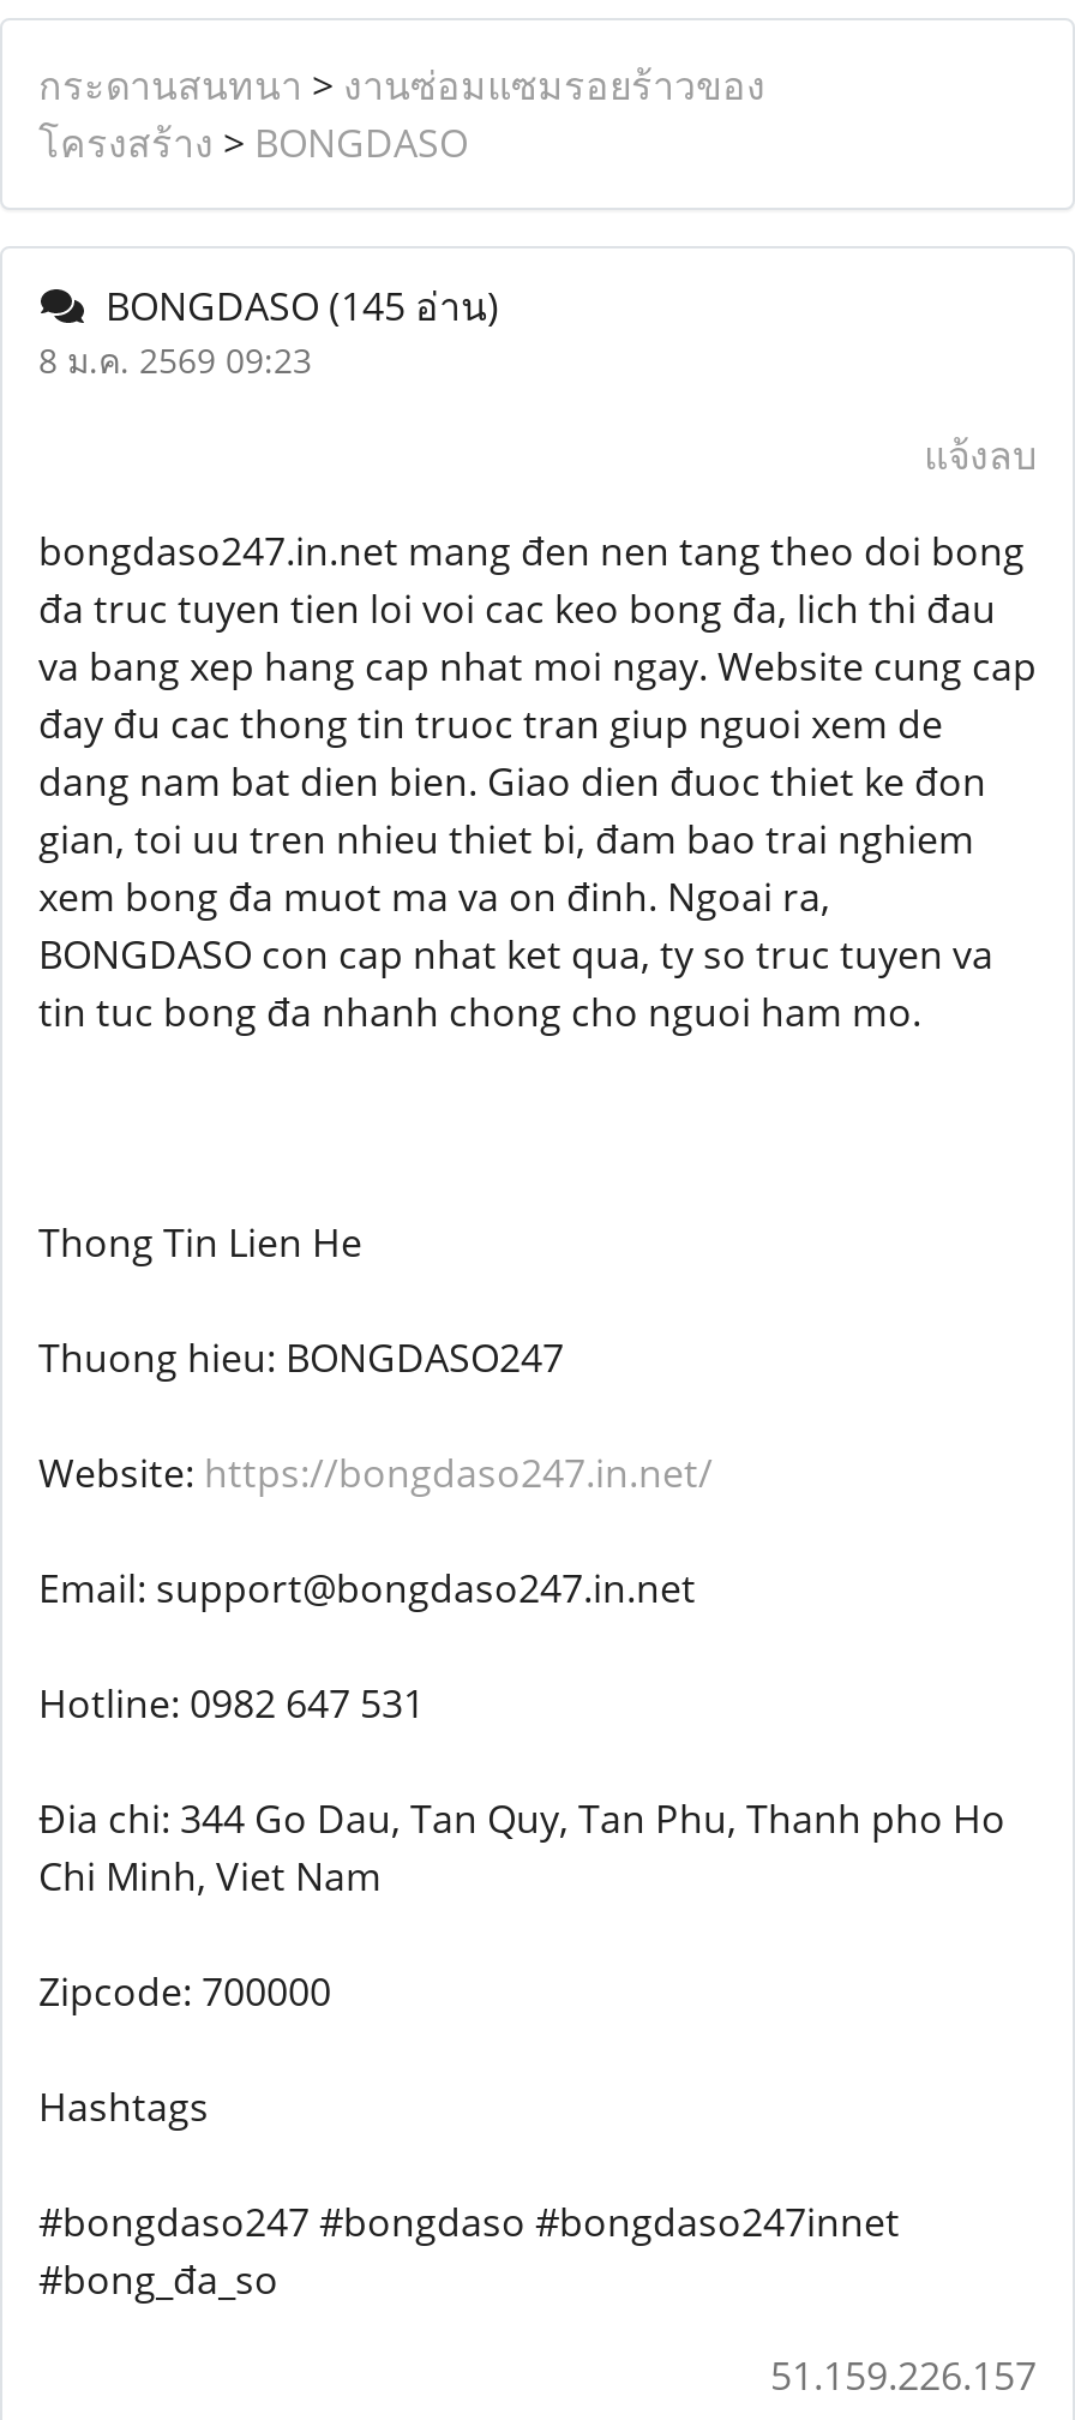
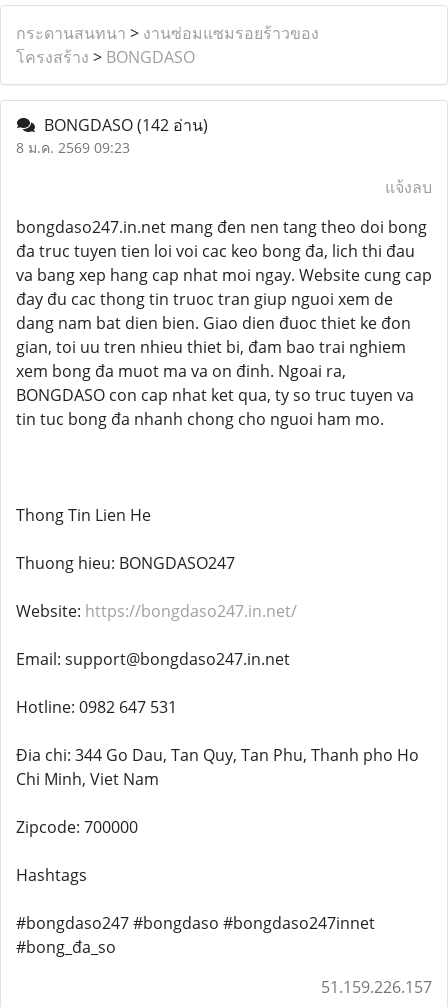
- BONGDASO (145 อ่าน)
+ BONGDASO (142 อ่าน)
